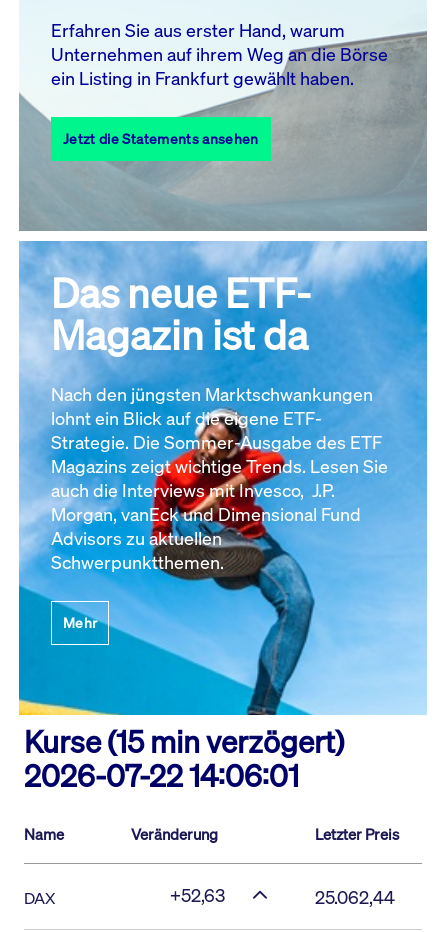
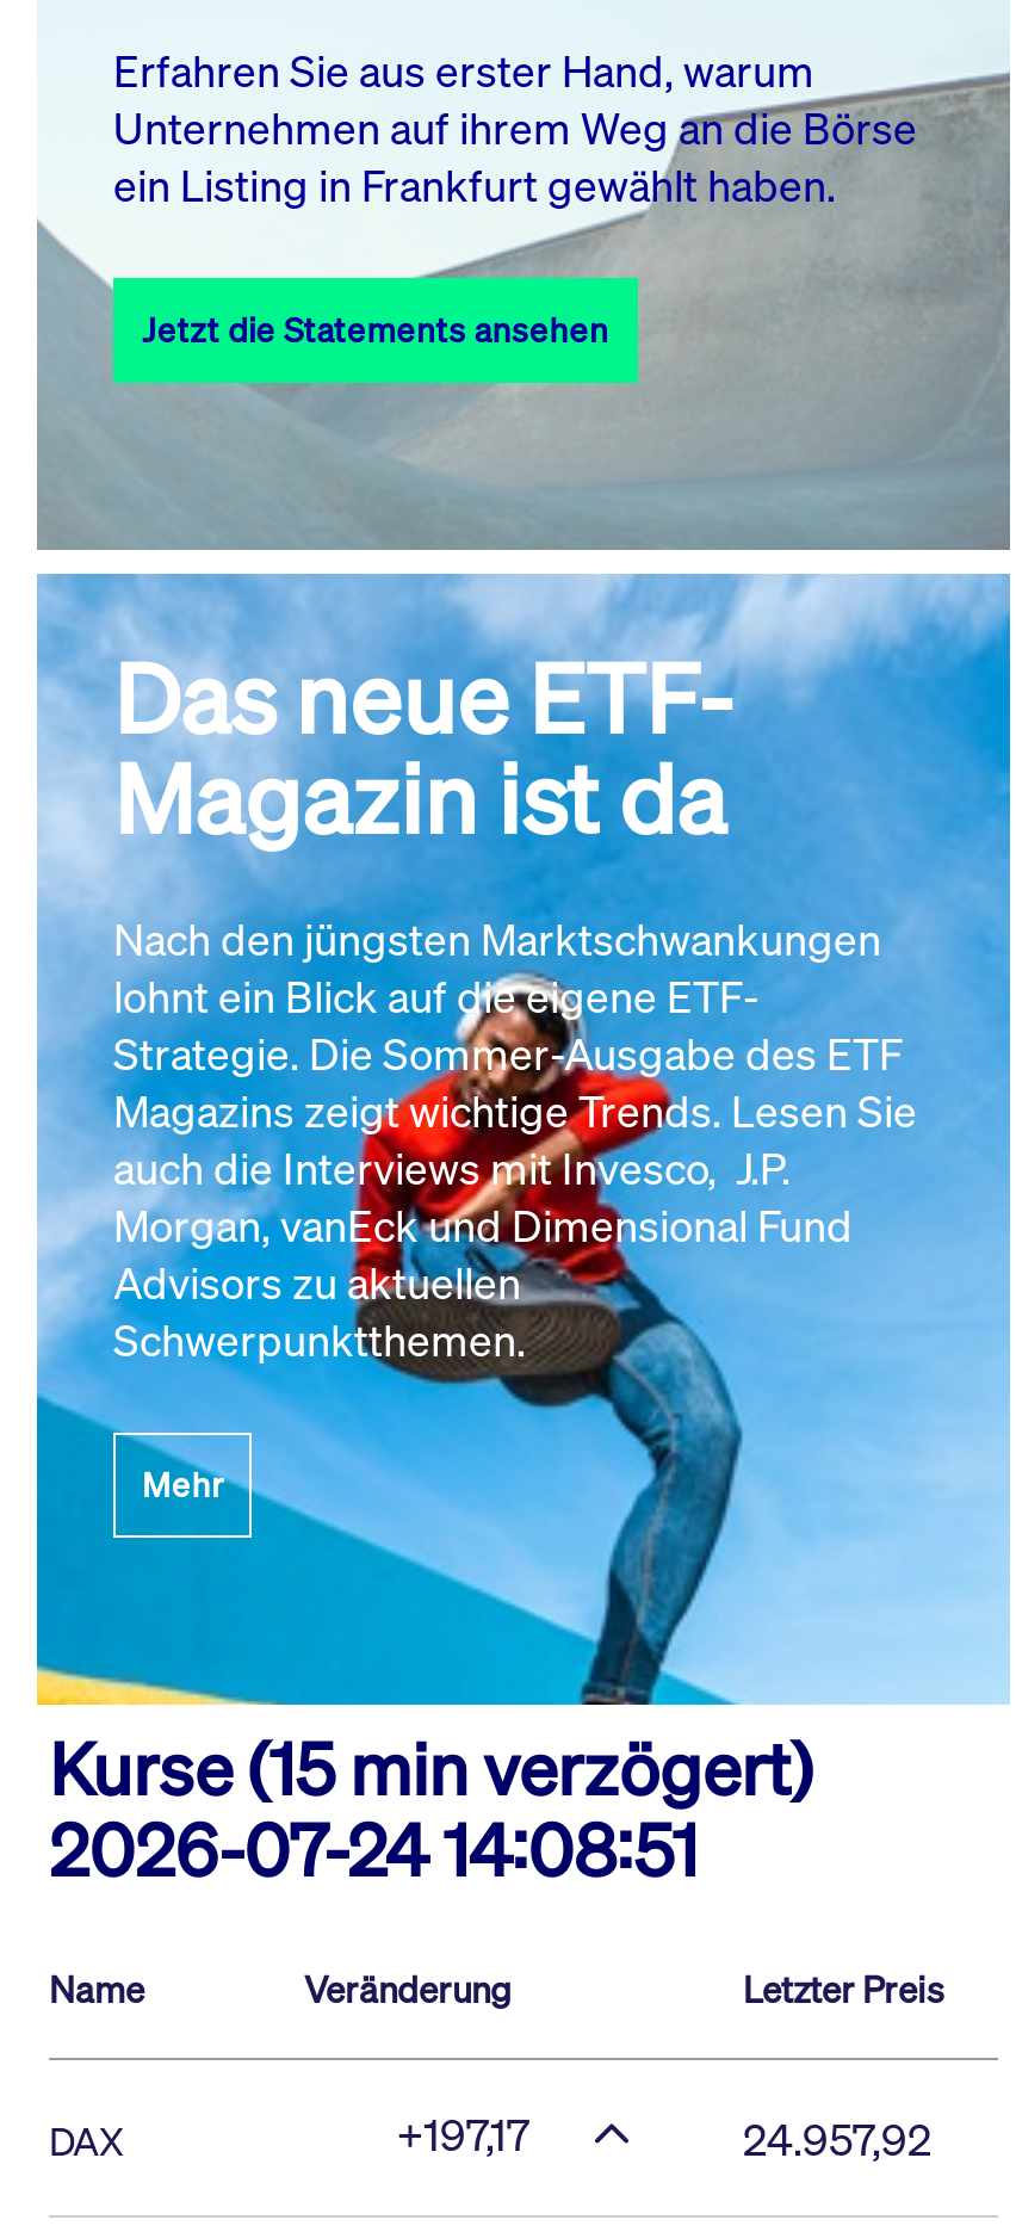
- 2026-07-22 14:06:01
+ 2026-07-24 14:08:51

- +52,63
+ +197,17

- 25.062,44
+ 24.957,92
